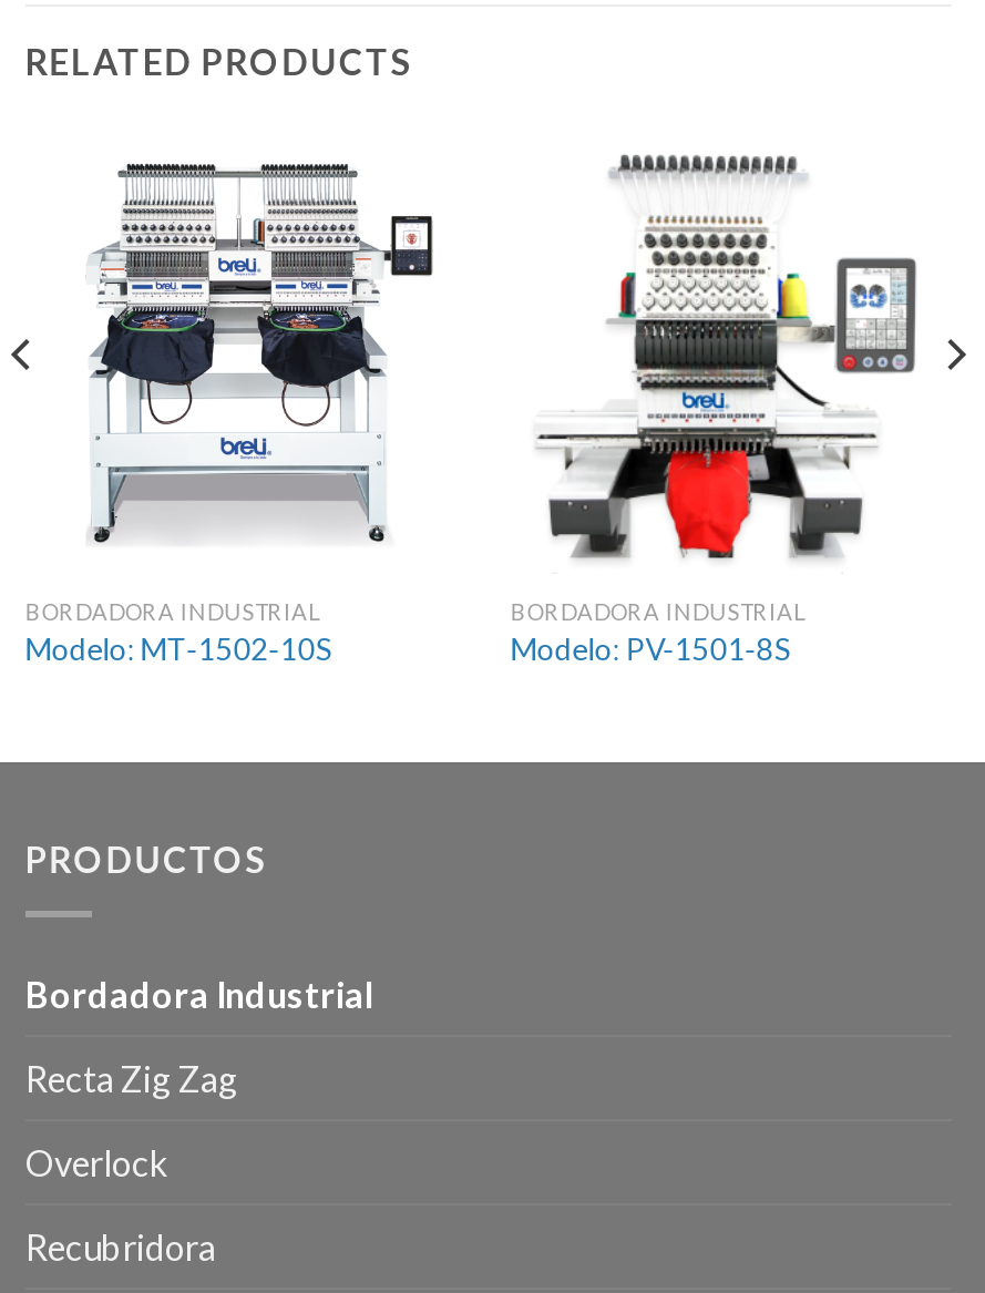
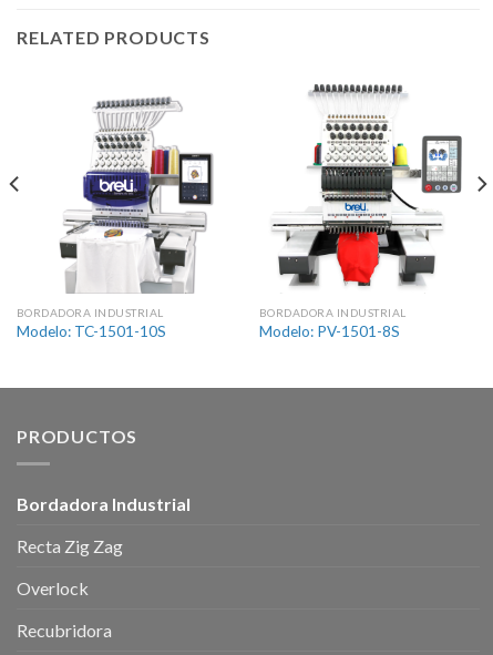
- [image]
- Modelo: MT-1502-10S
+ [image]
+ Modelo: TC-1501-10S
